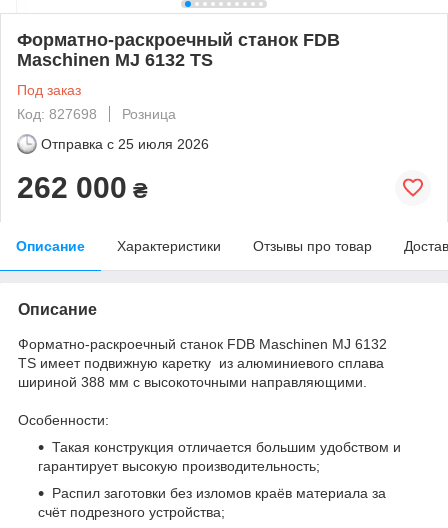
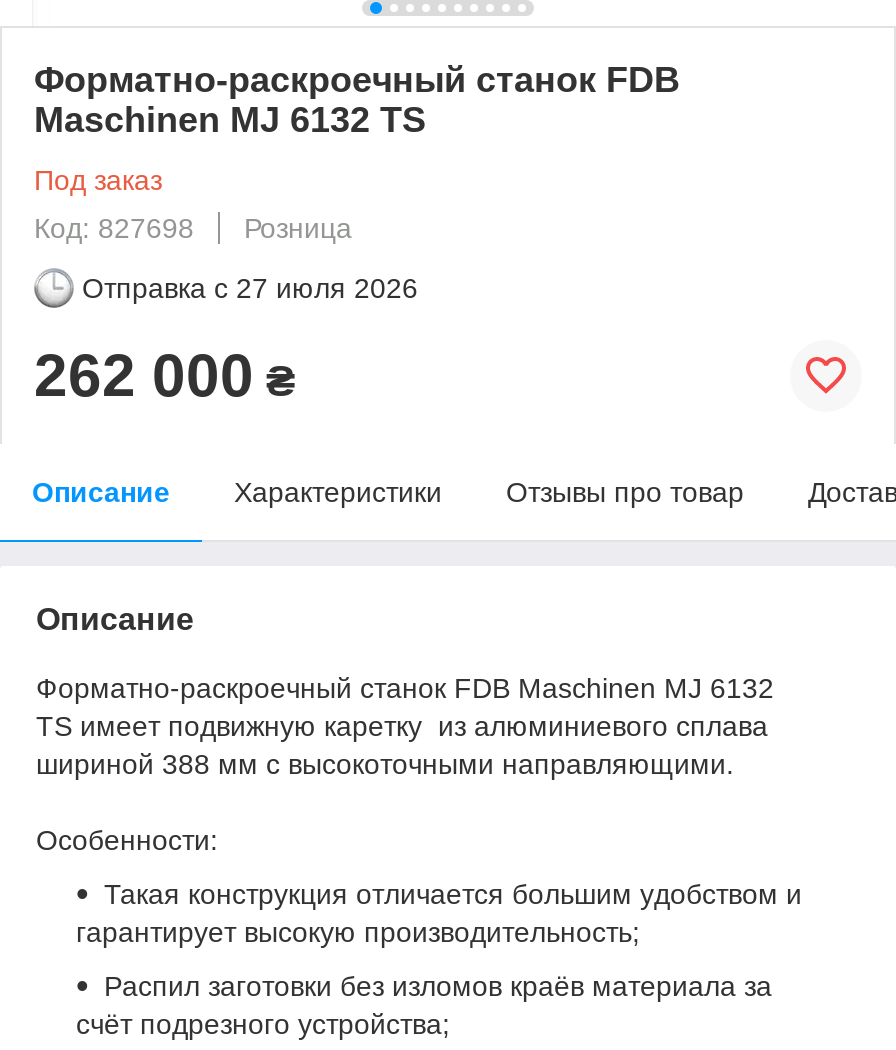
- Отправка с 25 июля 2026
+ Отправка с 27 июля 2026
